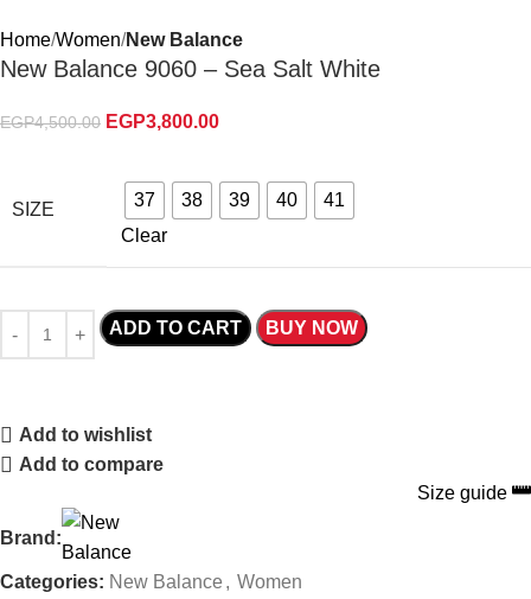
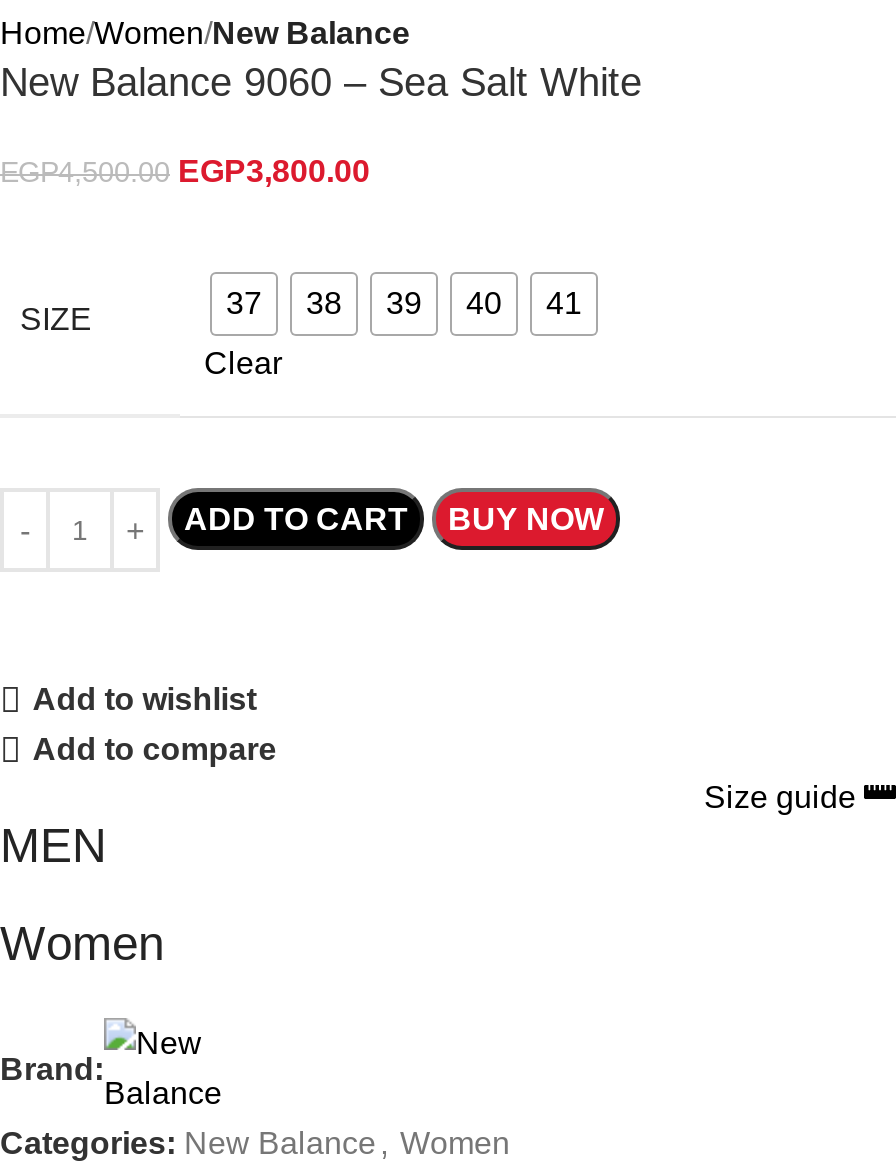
+ MEN
+ Women
